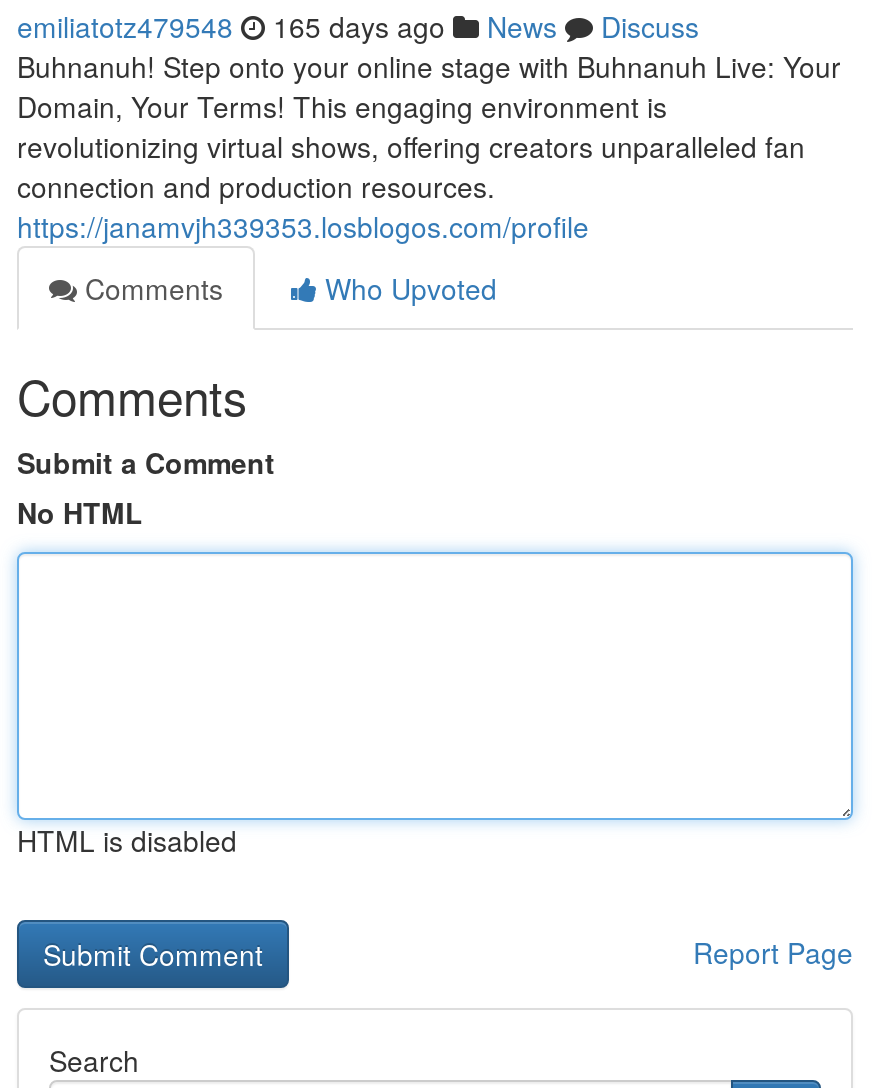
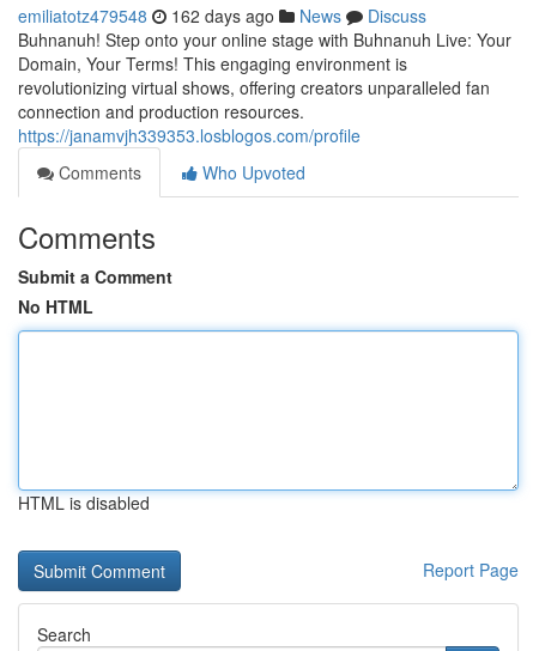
- emiliatotz479548 165 days ago News Discuss
+ emiliatotz479548 162 days ago News Discuss
